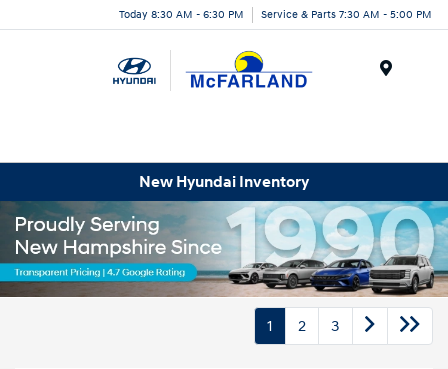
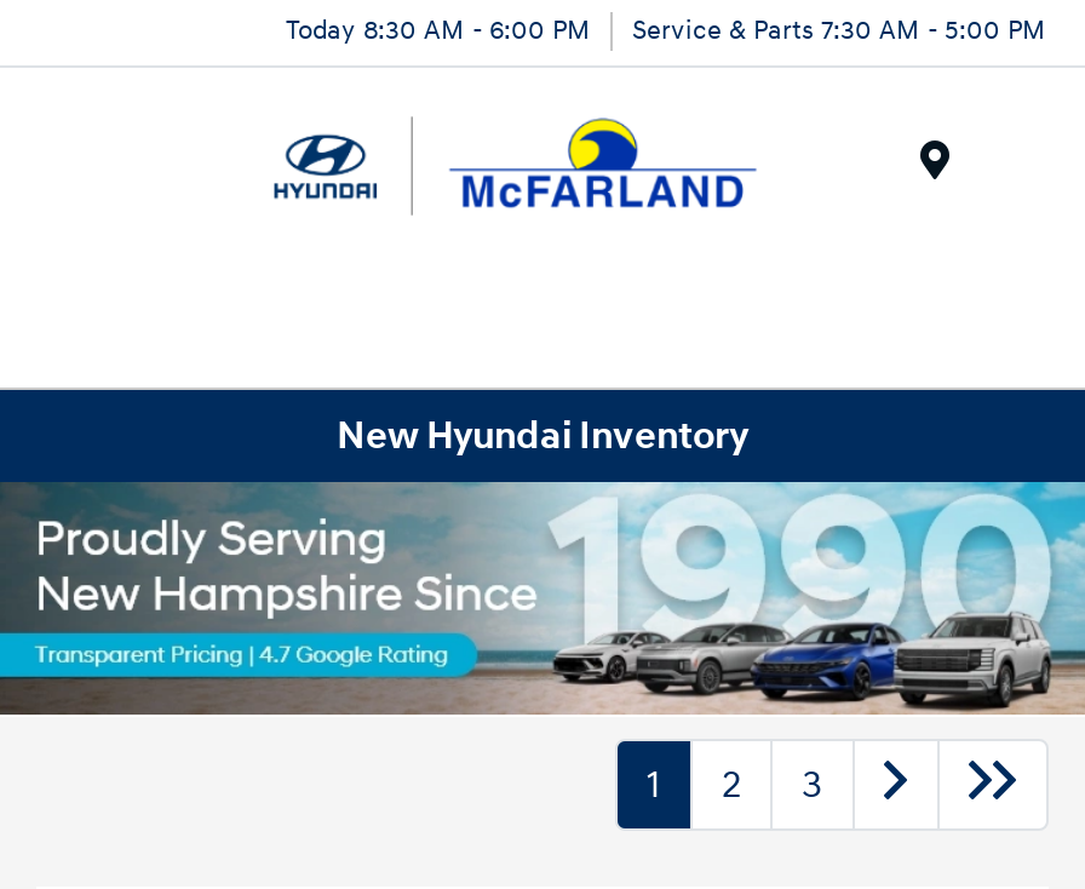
- Today 8:30 AM - 6:30 PM Service & Parts 7:30 AM - 5:00 PM
+ Today 8:30 AM - 6:00 PM Service & Parts 7:30 AM - 5:00 PM
